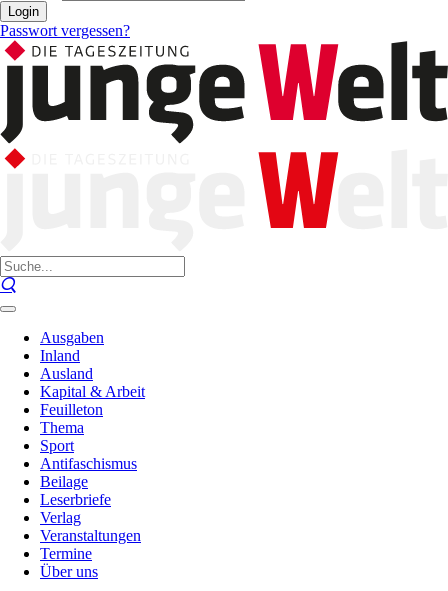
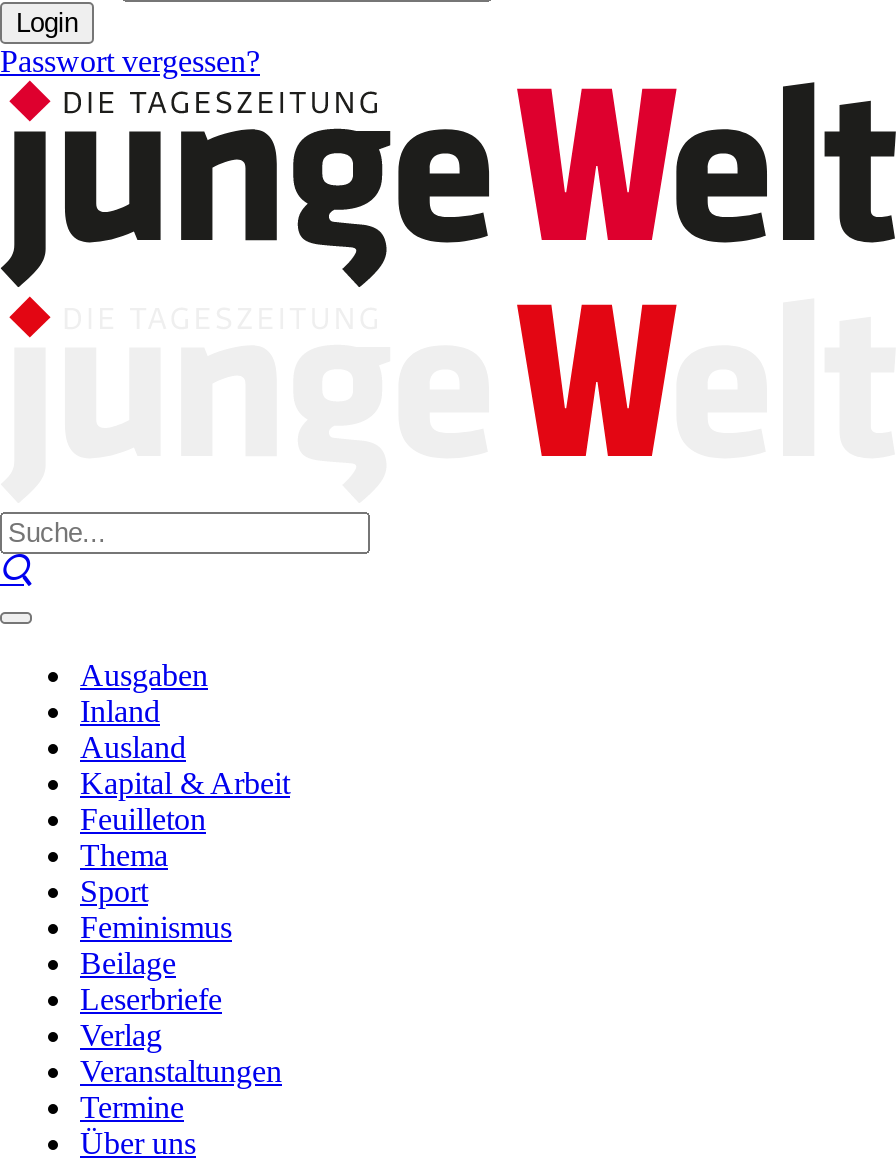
- Antifaschismus
+ Feminismus
